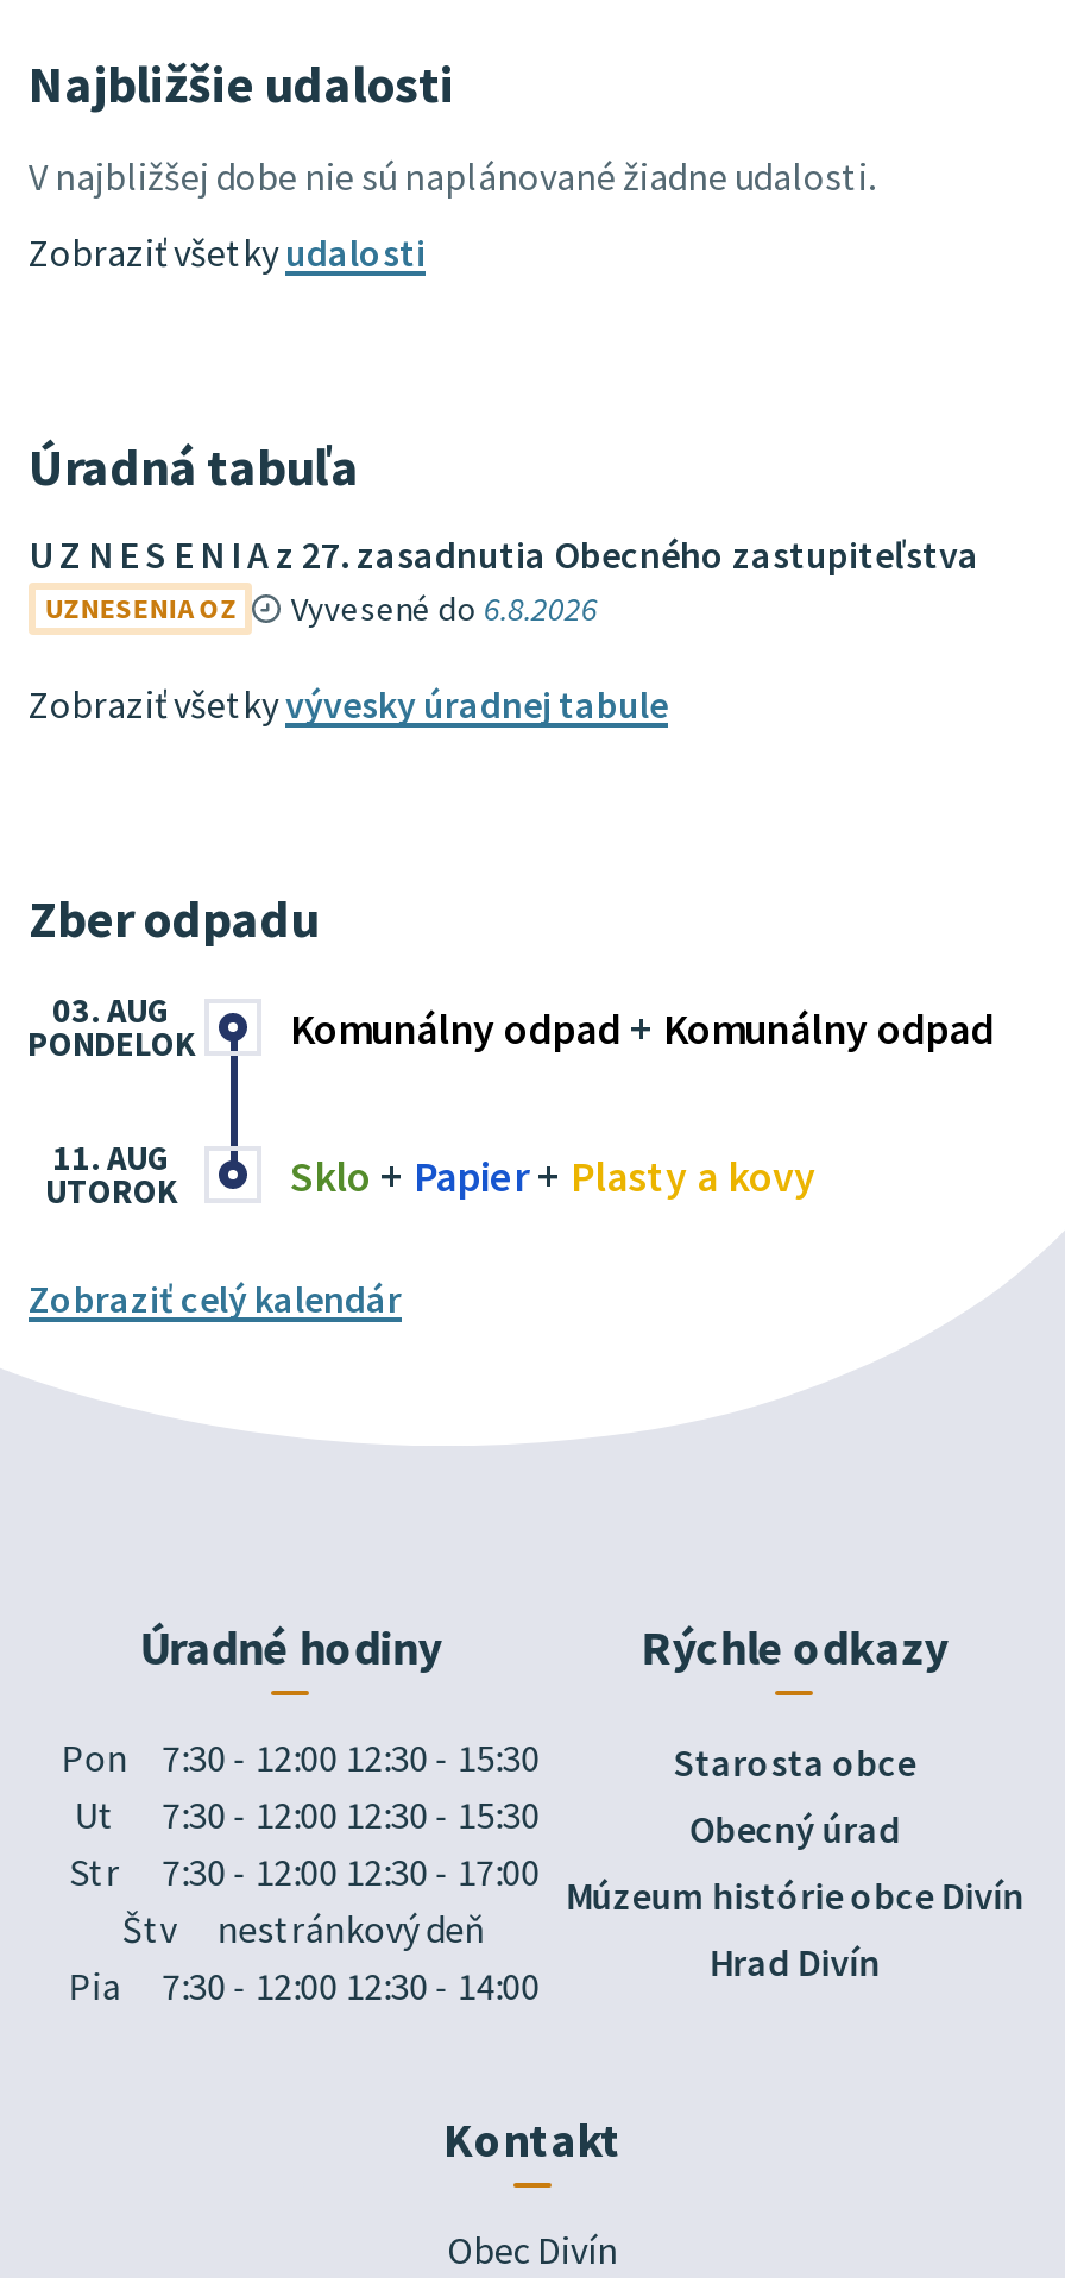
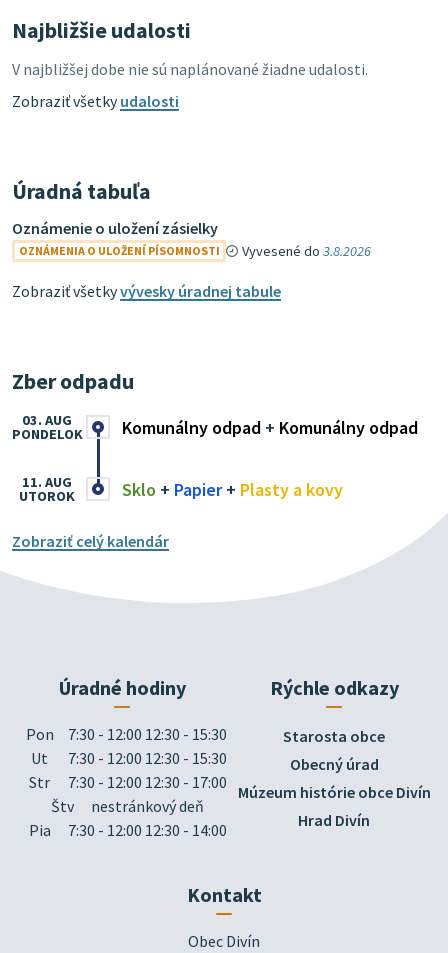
- U Z N E S E N I A z 27. zasadnutia Obecného zastupiteľstva
- UZNESENIA OZ
- Vyvesené do 6.8.2026
+ Oznámenie o uložení zásielky
+ OZNÁMENIA O ULOŽENÍ PÍSOMNOSTI
+ Vyvesené do 3.8.2026
